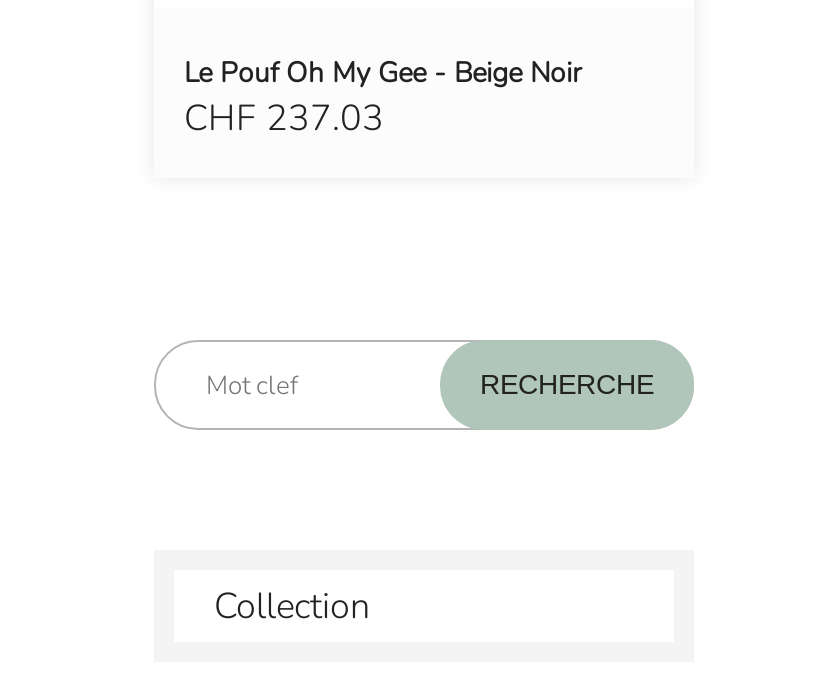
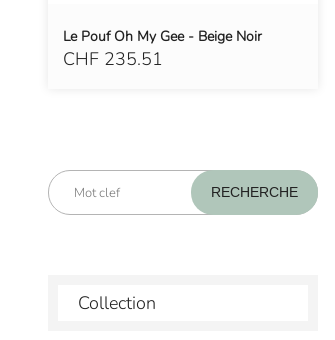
- CHF 237.03
+ CHF 235.51
